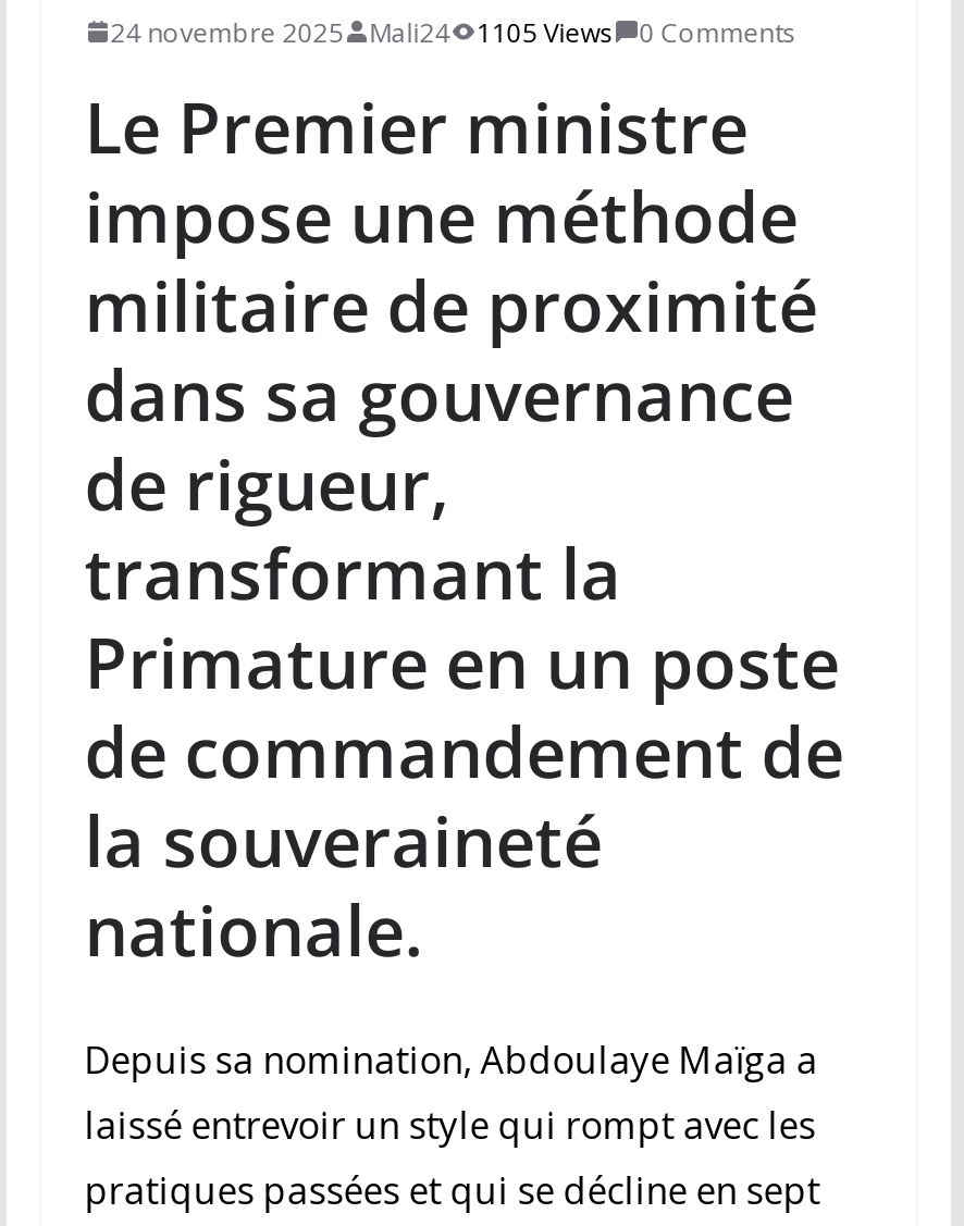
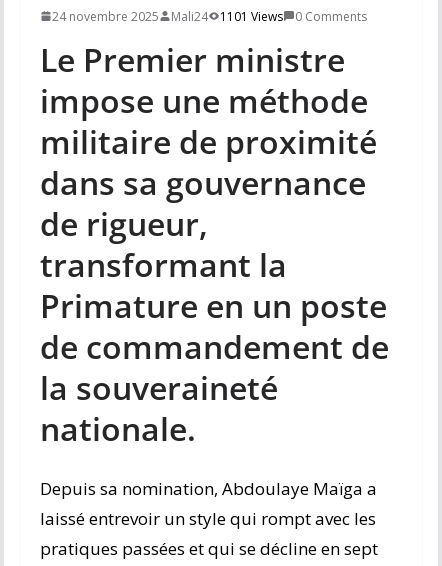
- 24 novembre 2025 Mali24 1105 Views 0 Comments
+ 24 novembre 2025 Mali24 1101 Views 0 Comments
